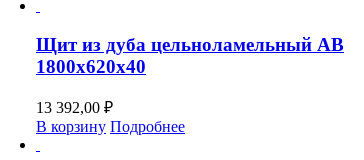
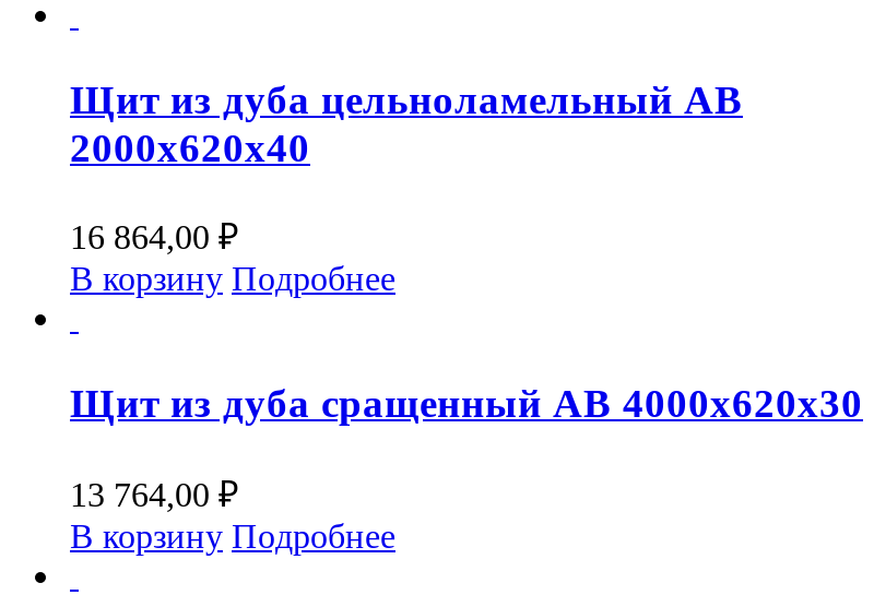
- 1800х620х40
- 13 392,00 ₽
+ 2000х620х40
+ 16 864,00 ₽
+ В корзину Подробнее
+ Щит из дуба сращенный АВ 4000х620х30
+ 13 764,00 ₽
